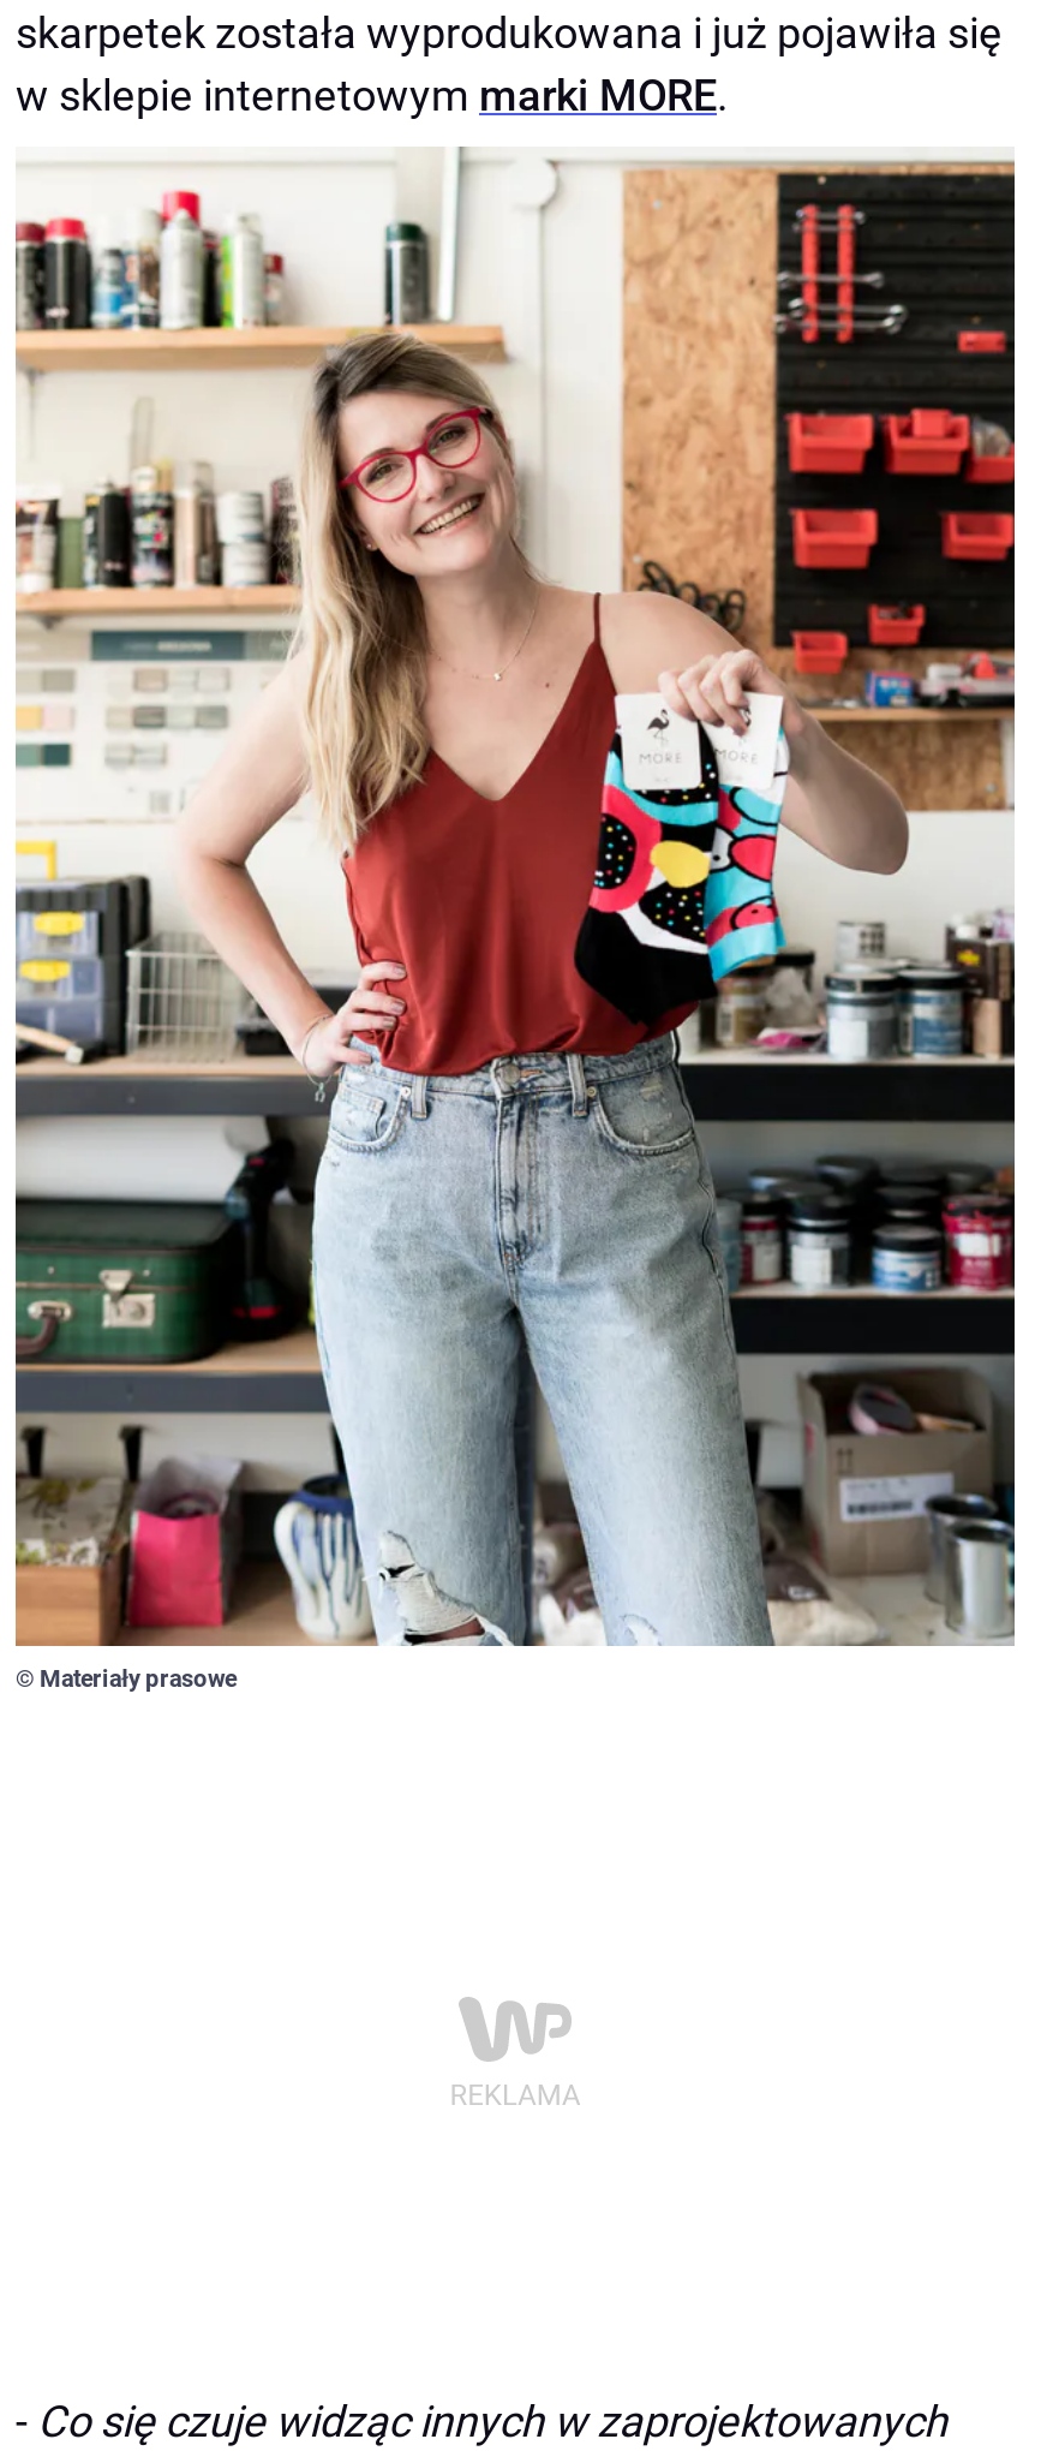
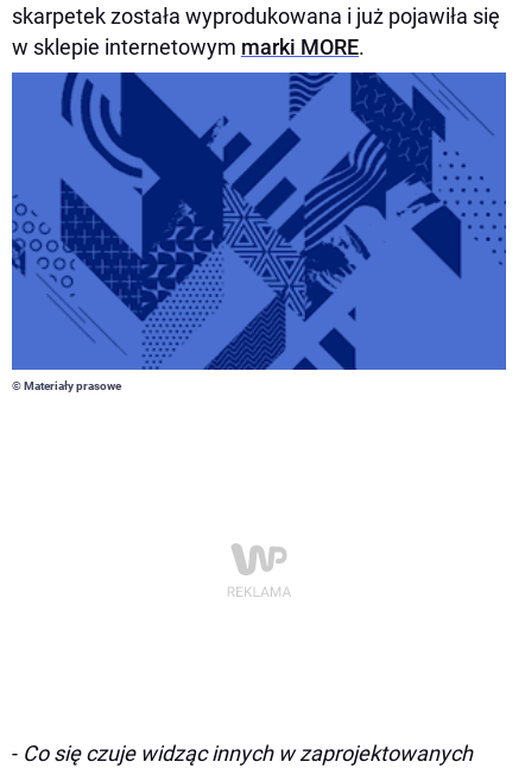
- [image]
+ [image]
